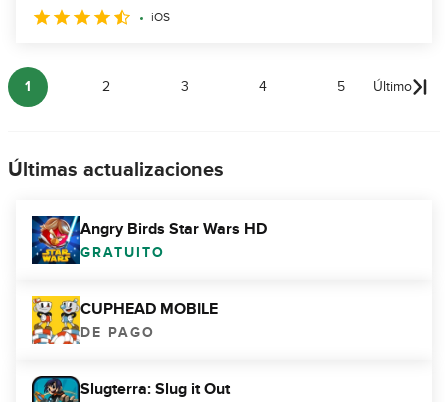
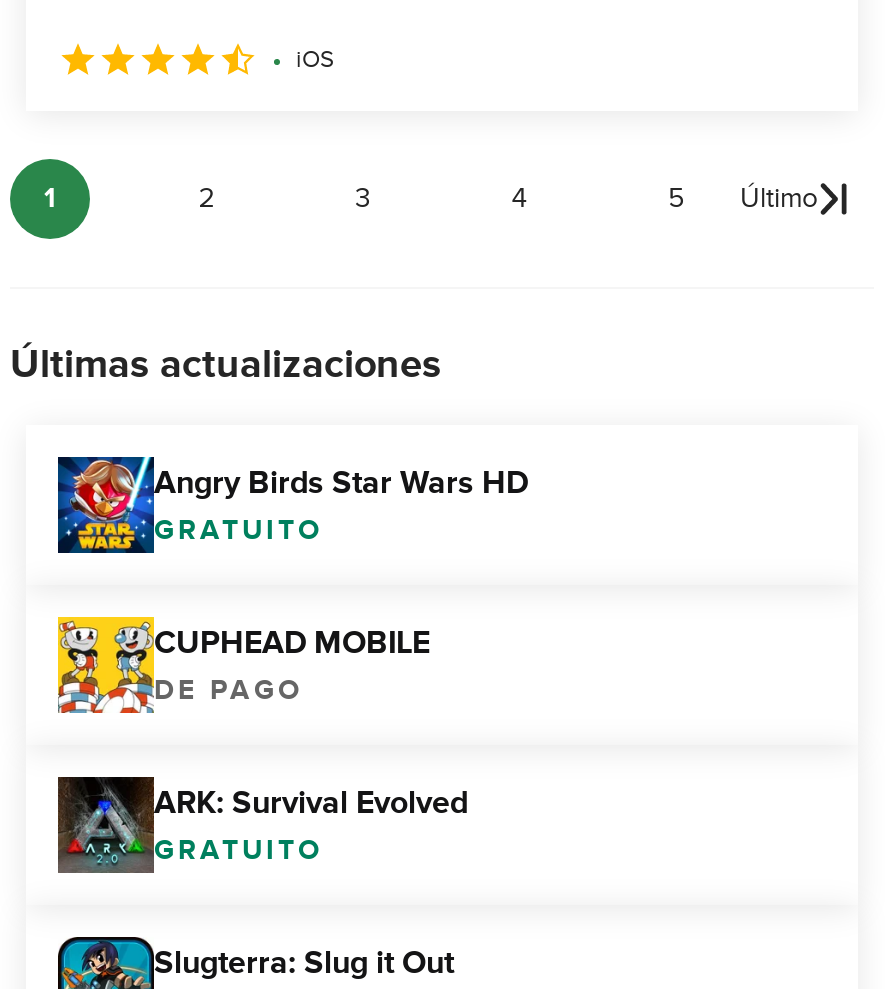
+ [image]
+ ARK: Survival Evolved
+ GRATUITO
